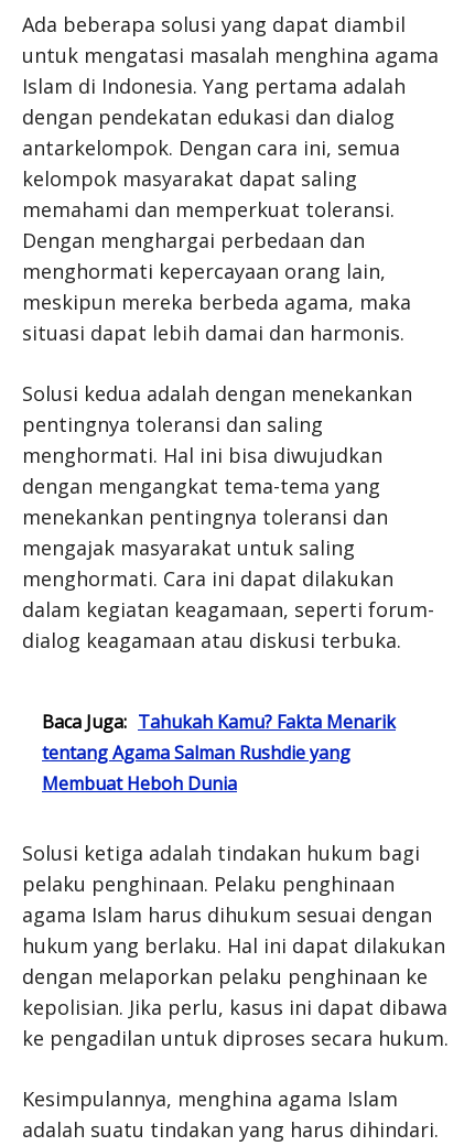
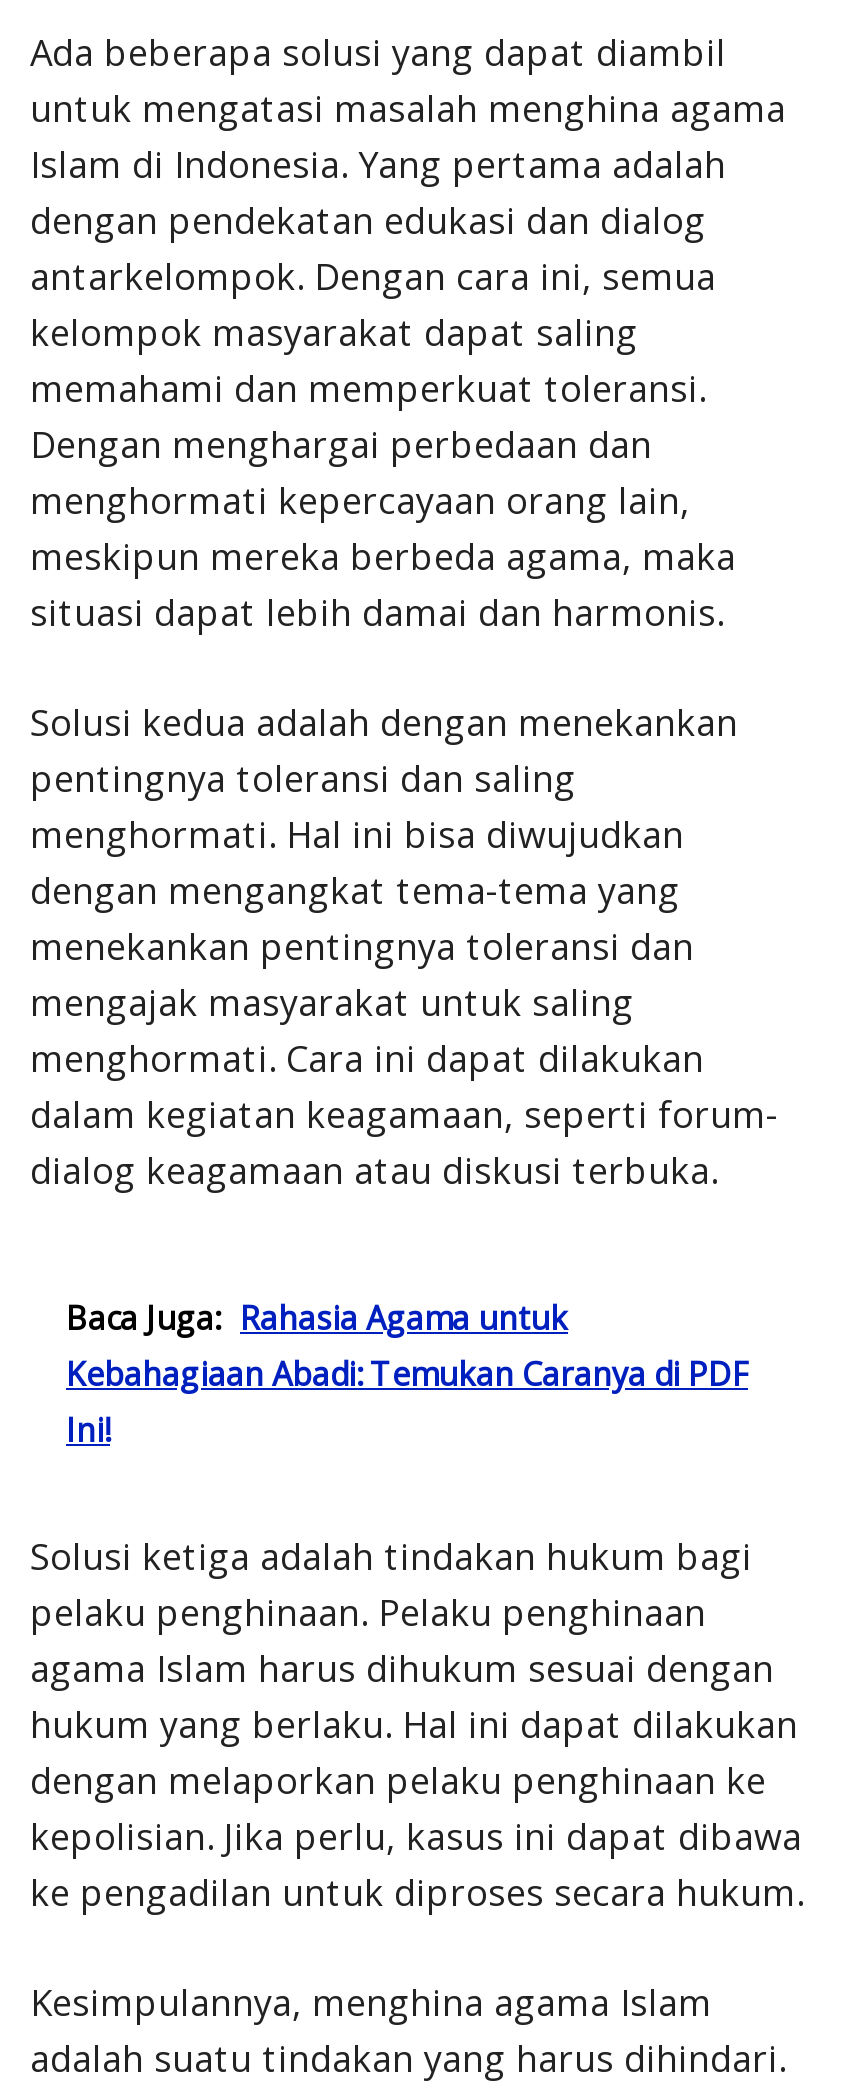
- Baca Juga: Tahukah Kamu? Fakta Menarik
- tentang Agama Salman Rushdie yang
- Membuat Heboh Dunia
+ Baca Juga: Rahasia Agama untuk
+ Kebahagiaan Abadi: Temukan Caranya di PDF
+ Ini!
